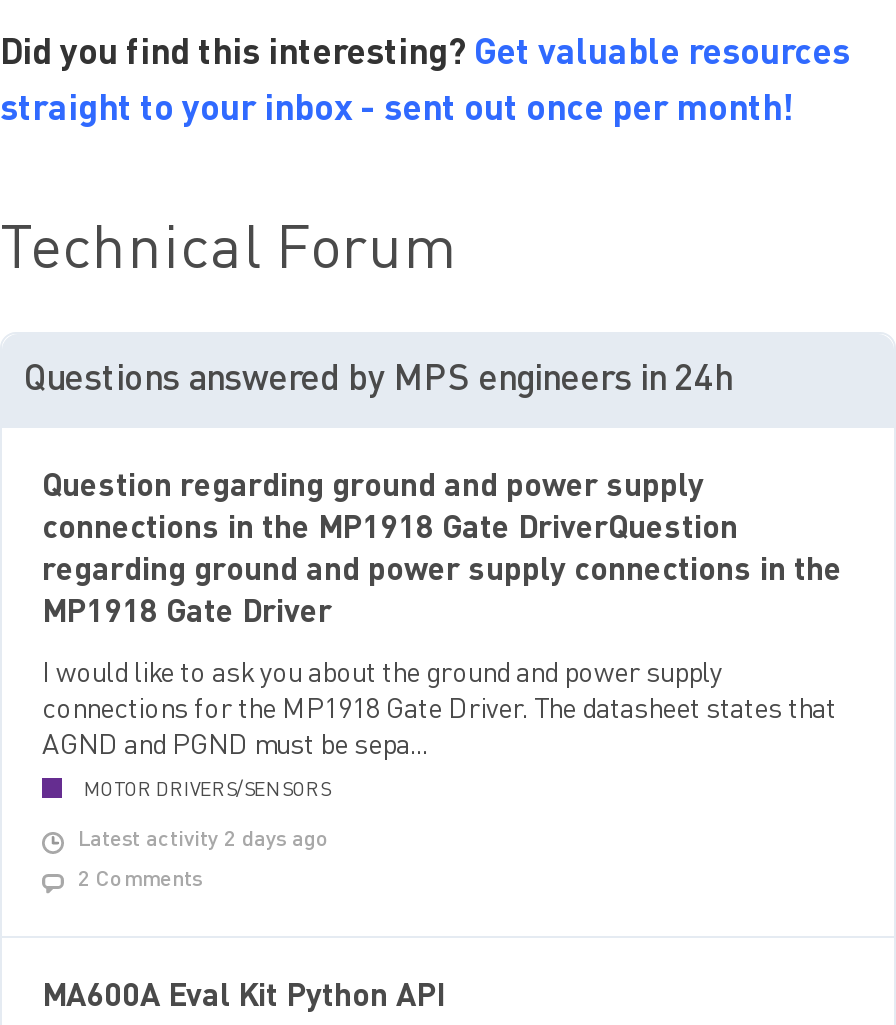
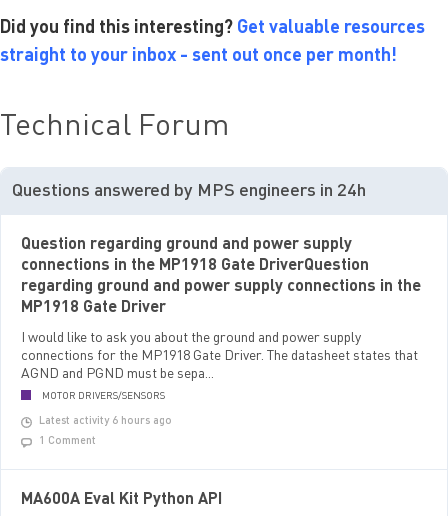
- Latest activity 2 days ago
+ Latest activity 6 hours ago

- 2 Comments
+ 1 Comment
